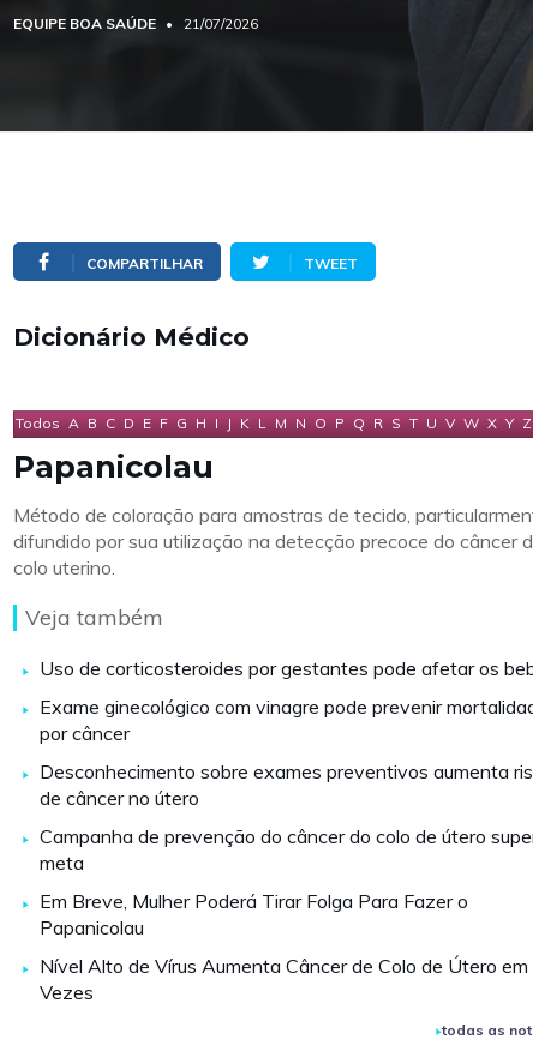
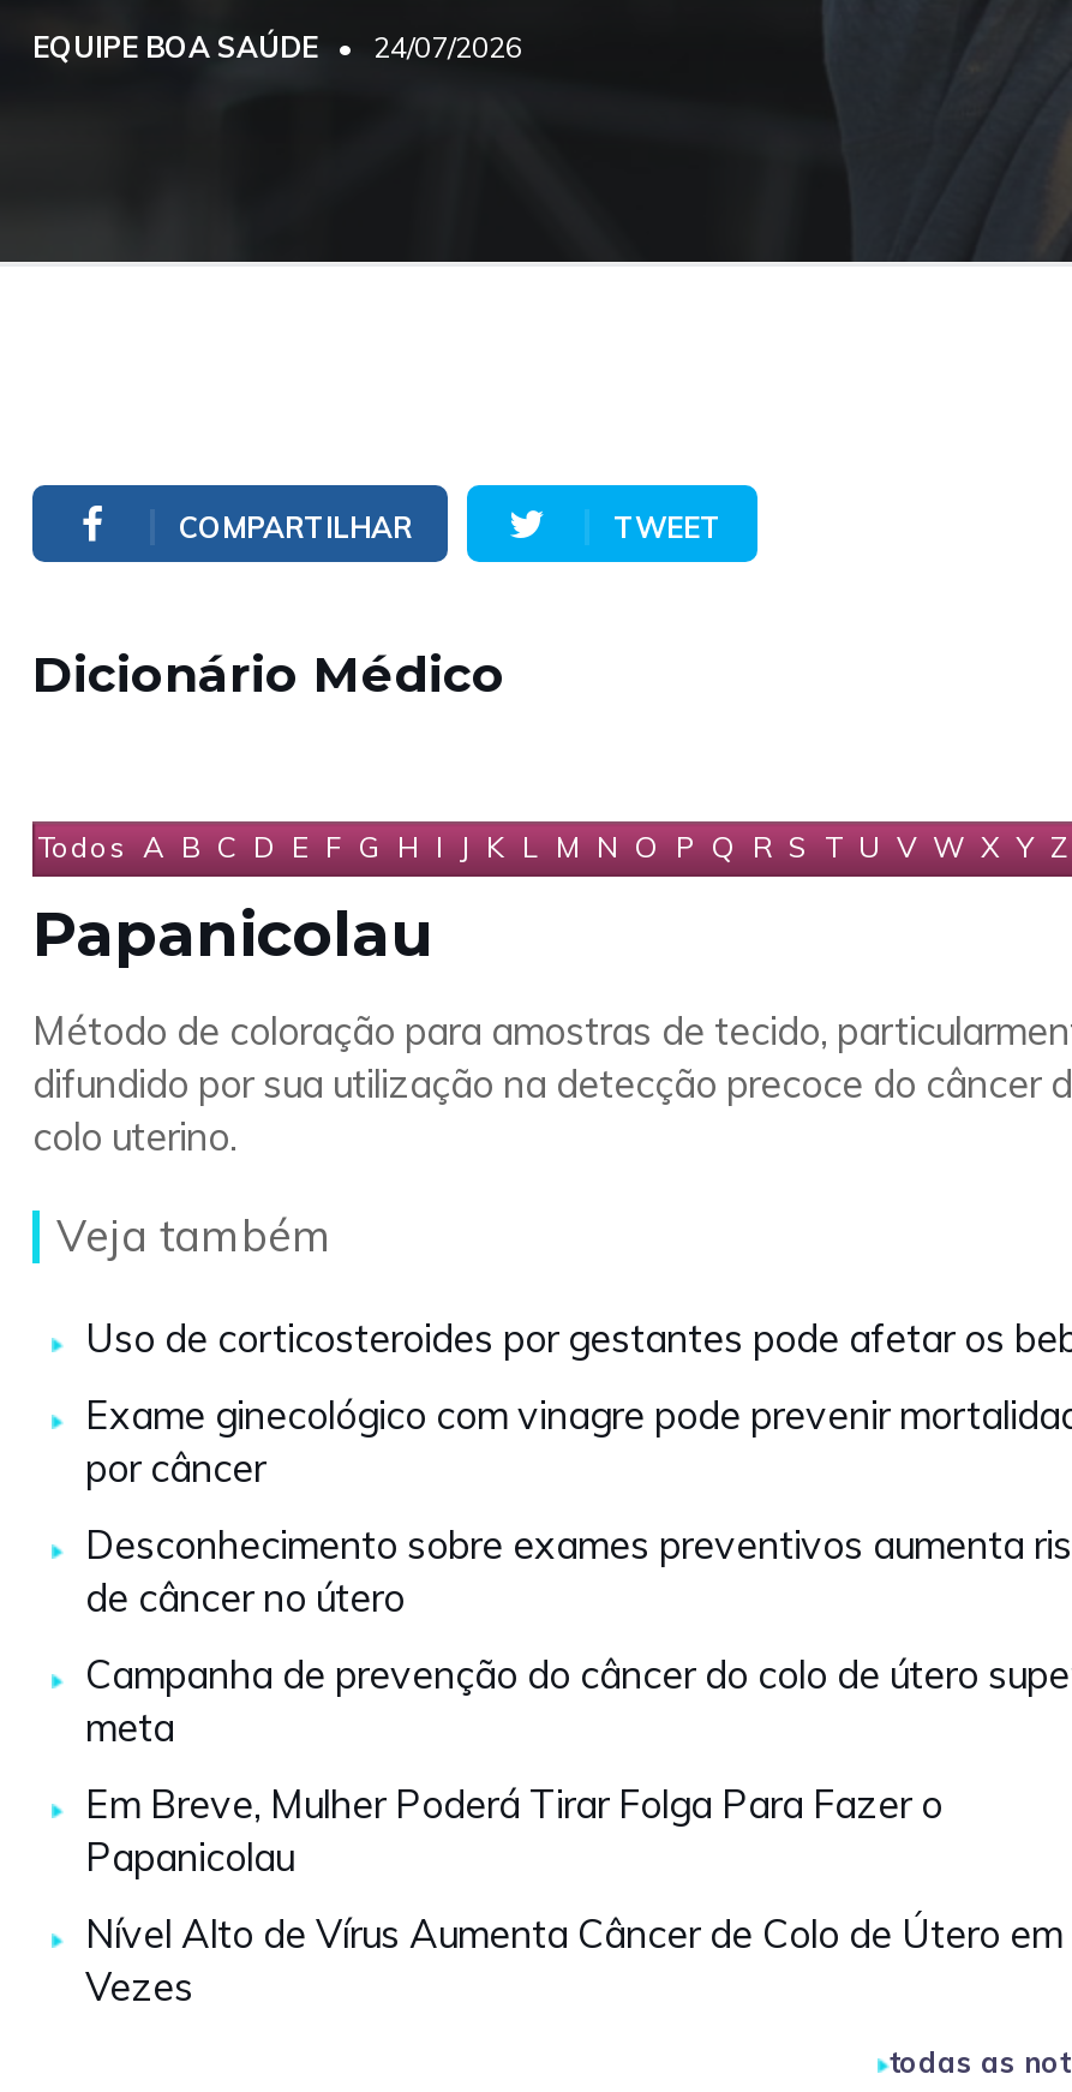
- EQUIPE BOA SAÚDE 21/07/2026
+ EQUIPE BOA SAÚDE 24/07/2026
